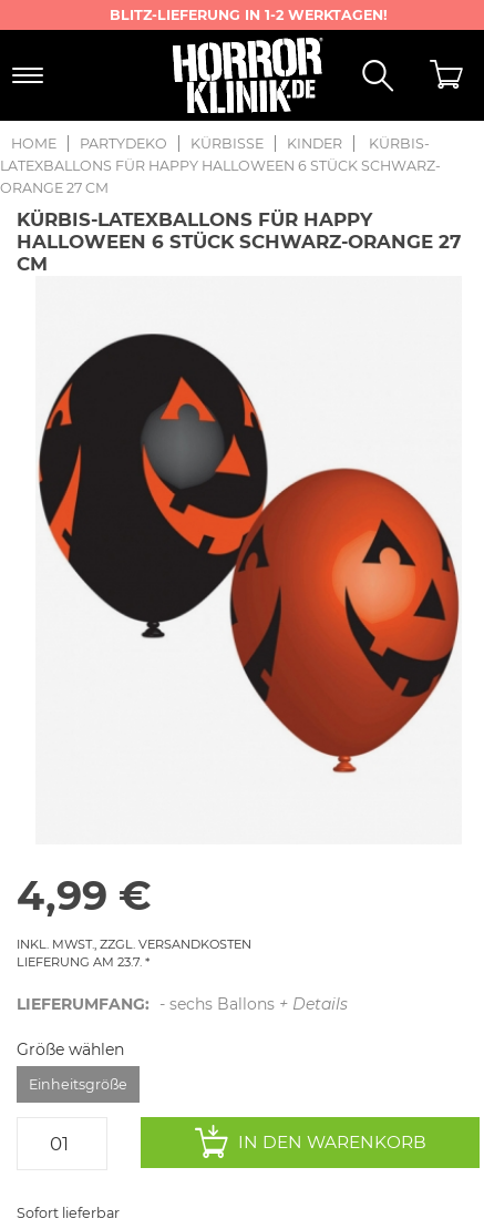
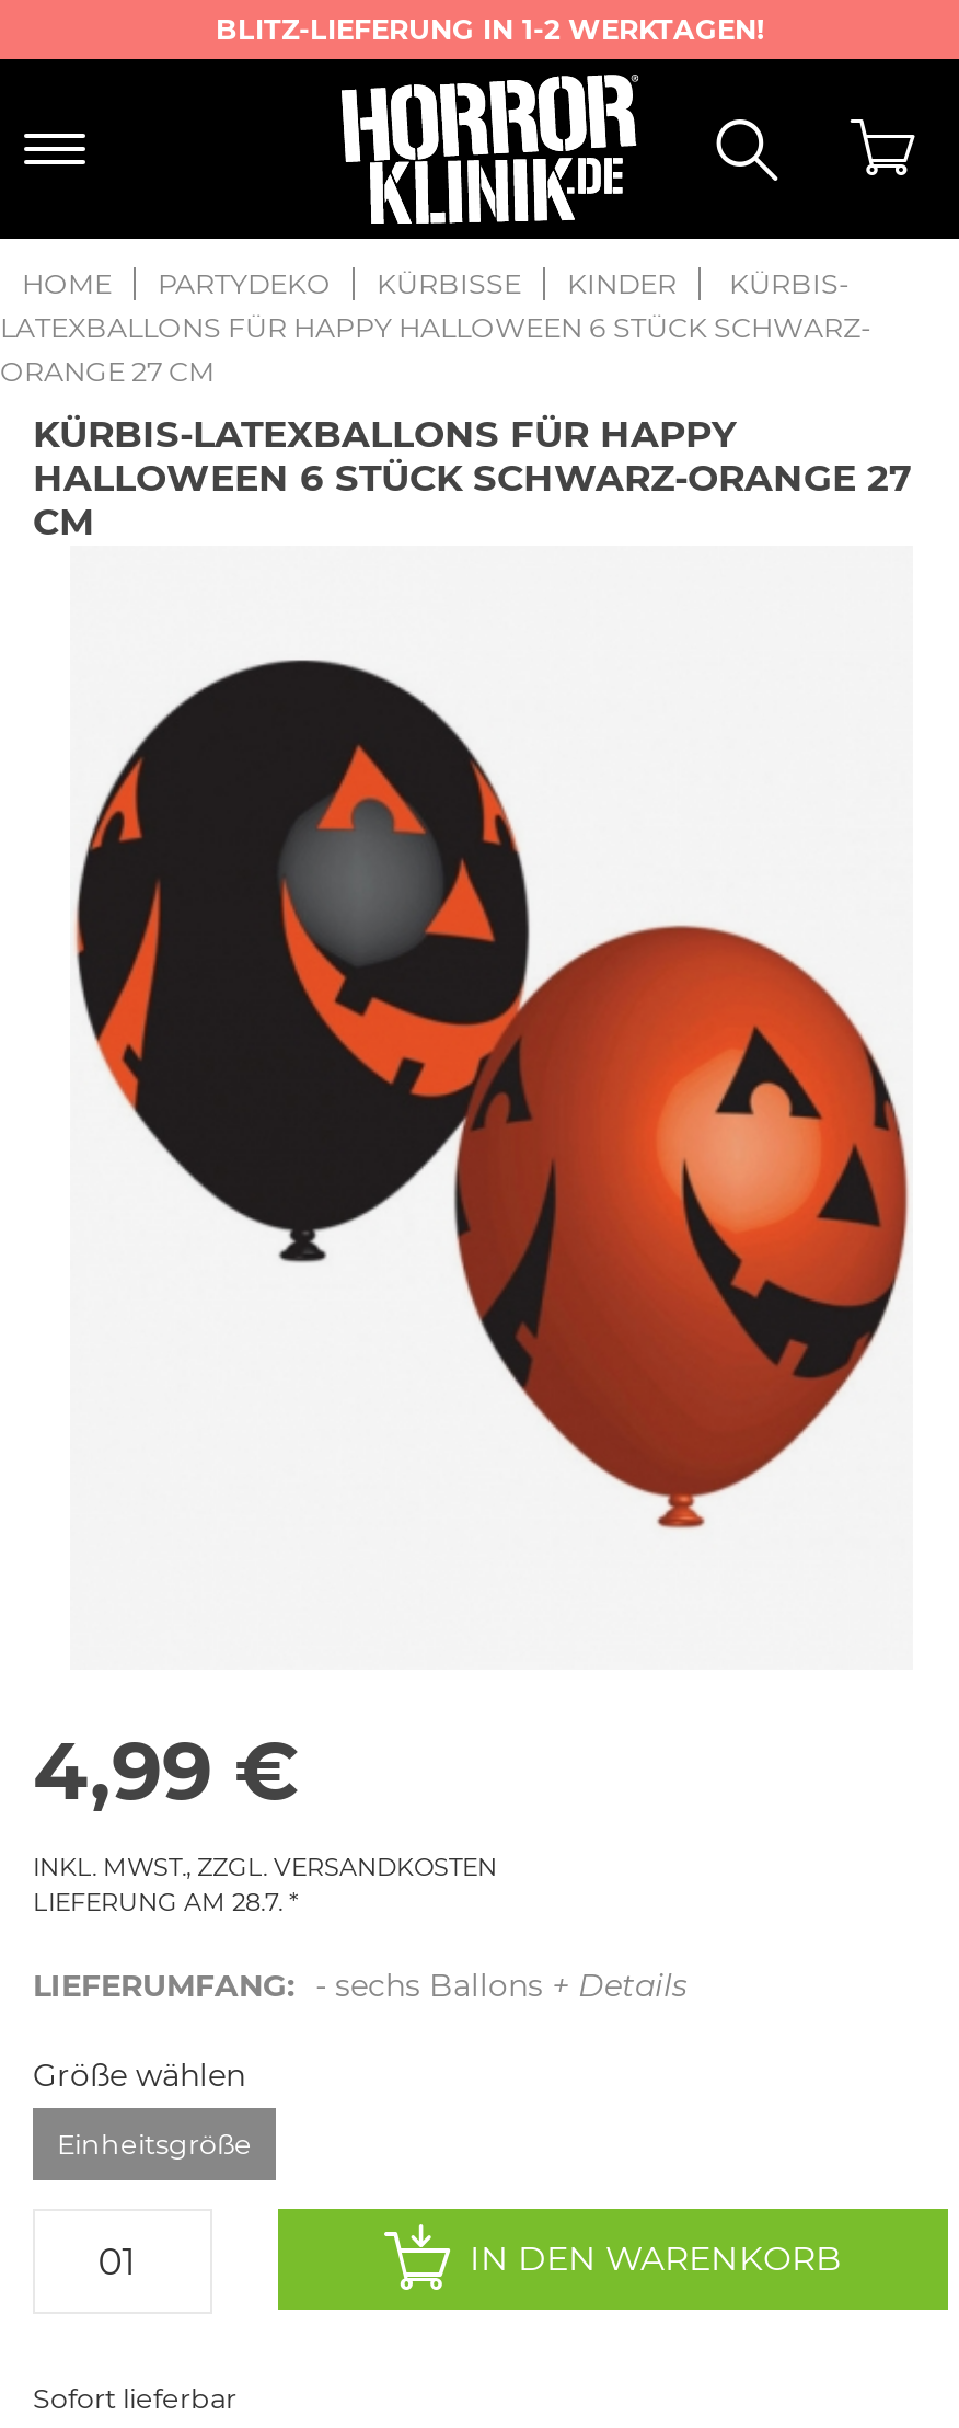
- LIEFERUNG AM 23.7.
+ LIEFERUNG AM 28.7.
